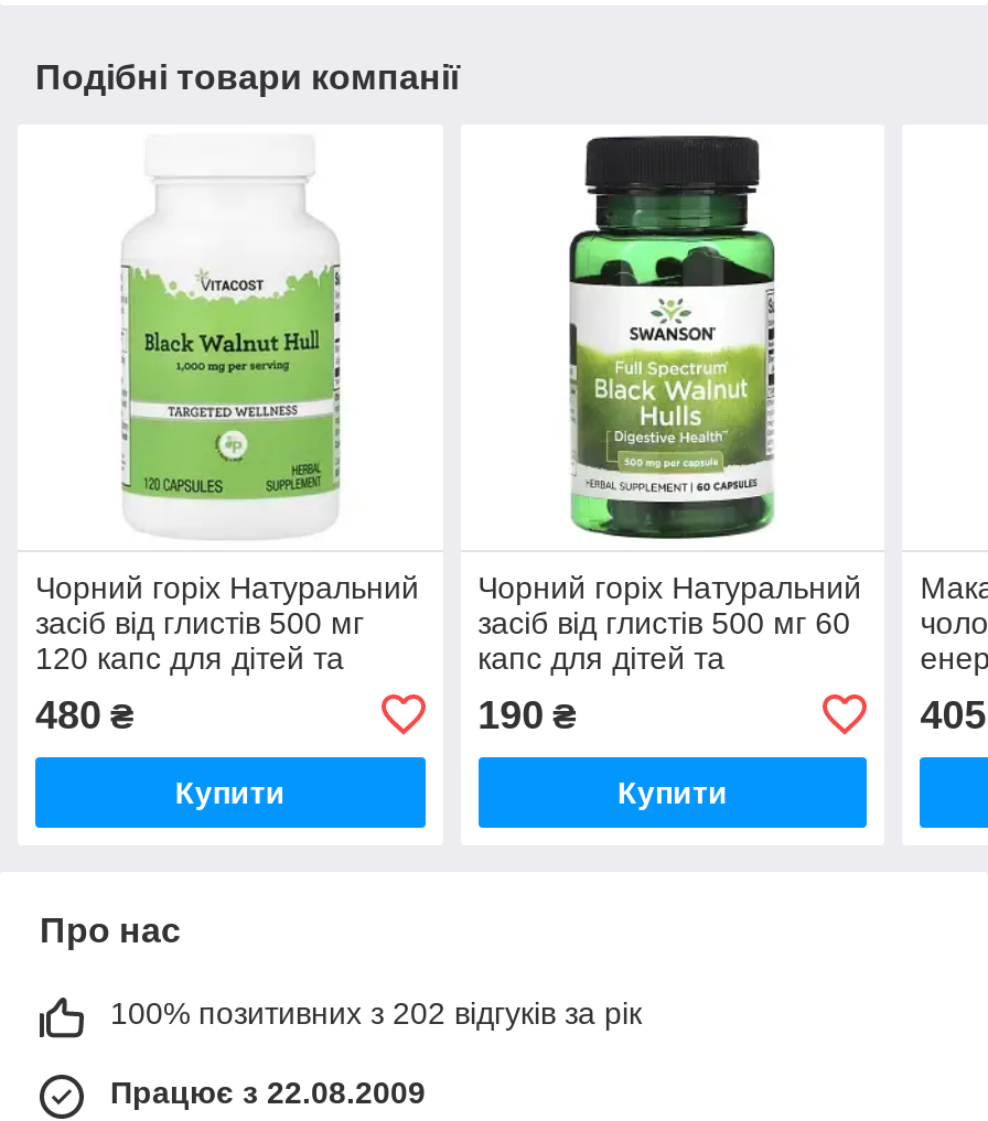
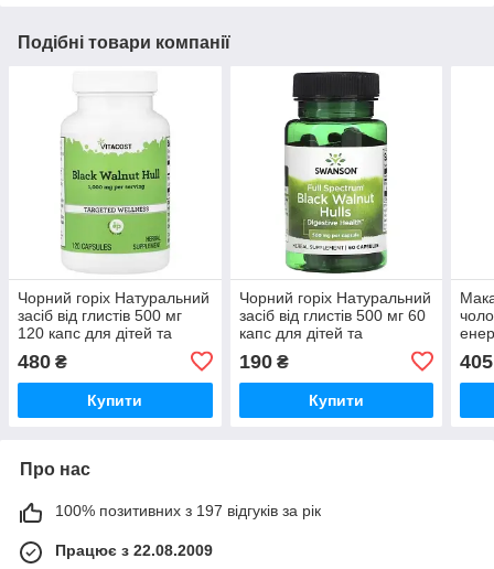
- 100% позитивних з 202 відгуків за рік
+ 100% позитивних з 197 відгуків за рік
